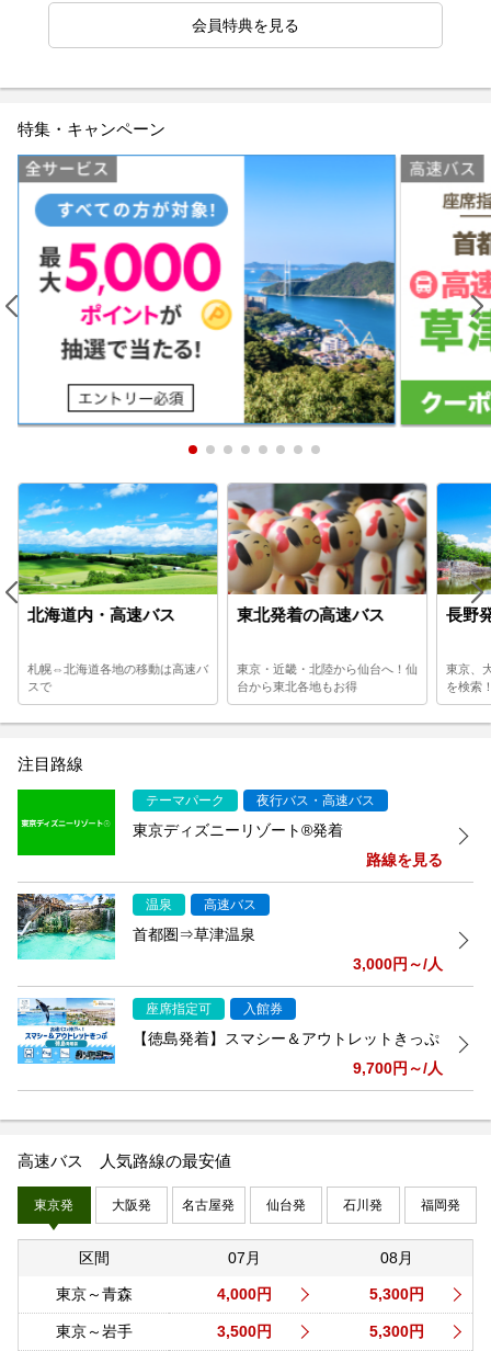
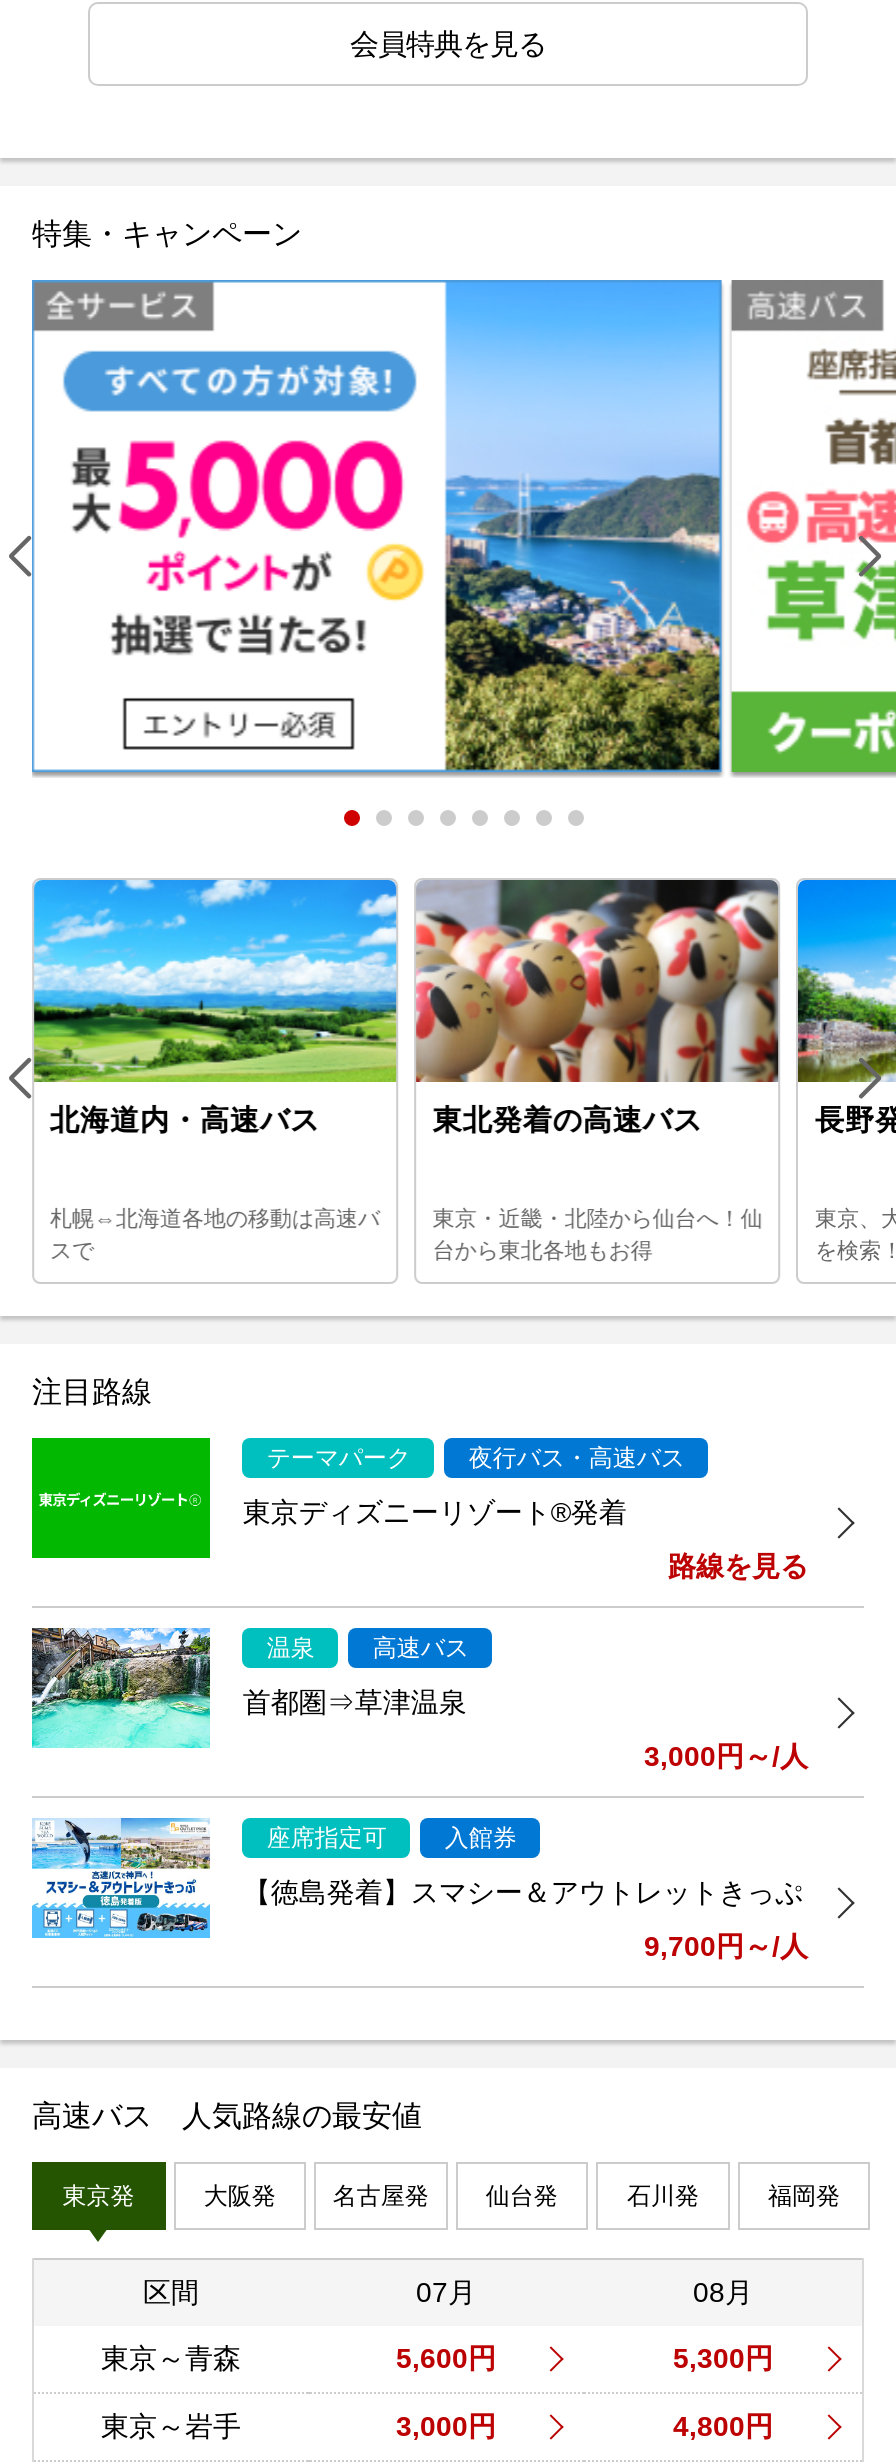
- 4,000円
+ 5,600円

- 3,500円
+ 3,000円

- 5,300円
+ 4,800円
